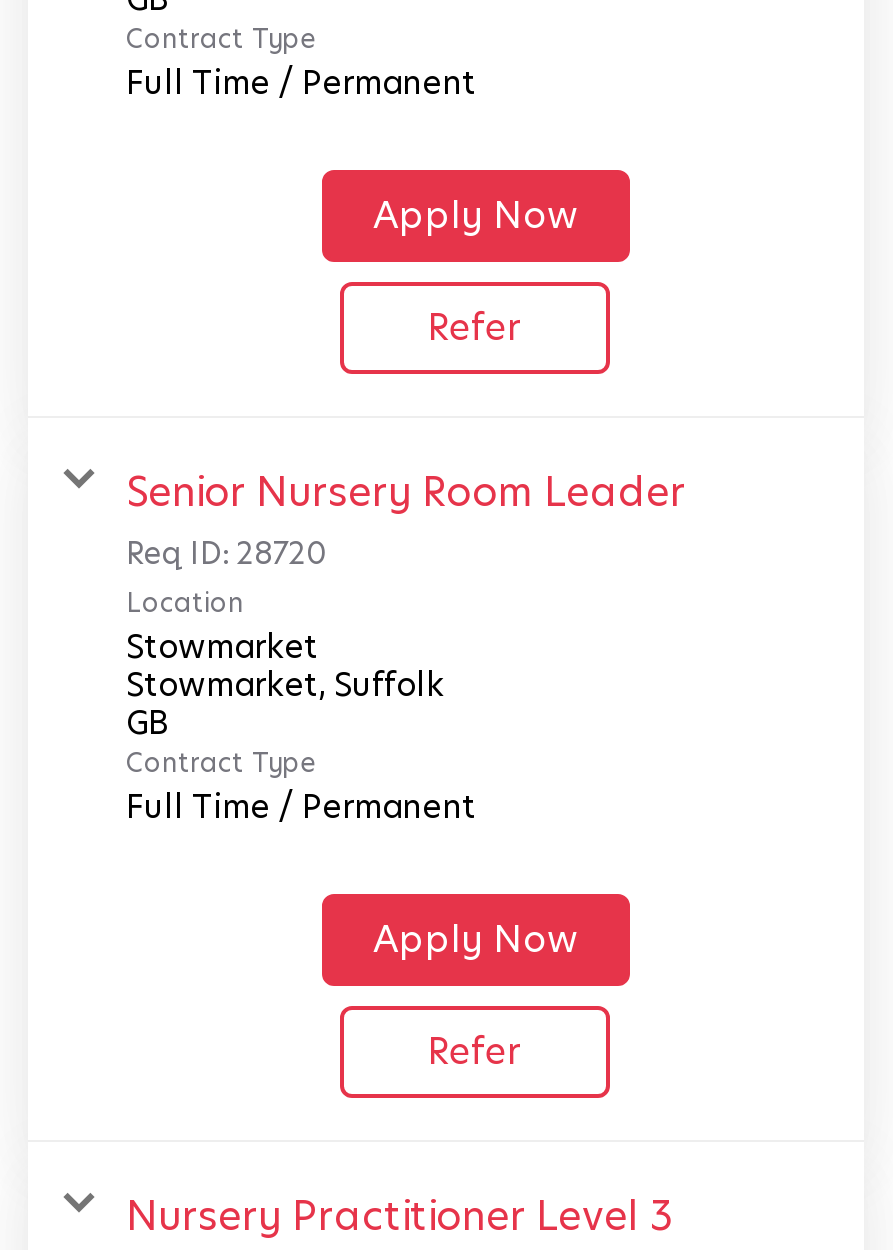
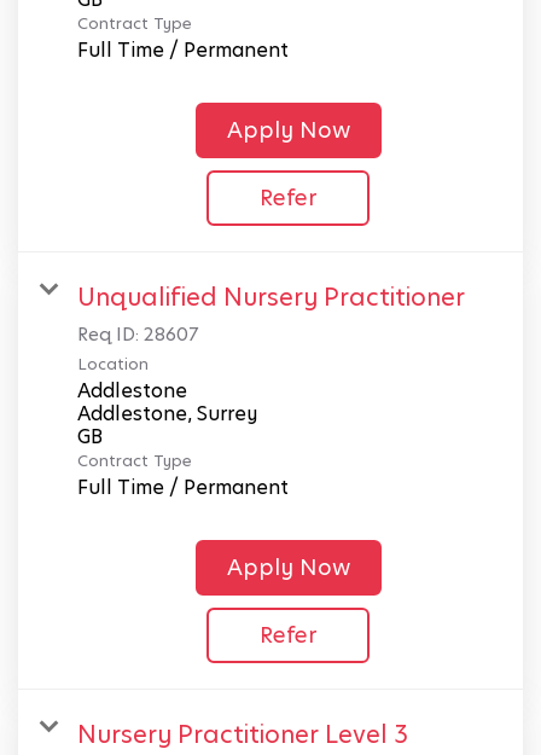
- Senior Nursery Room Leader
- Req ID: 28720
+ Unqualified Nursery Practitioner
+ Req ID: 28607

- Stowmarket
- Stowmarket, Suffolk
+ Addlestone
+ Addlestone, Surrey
